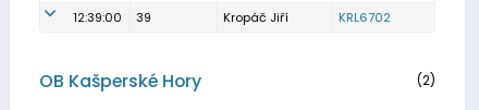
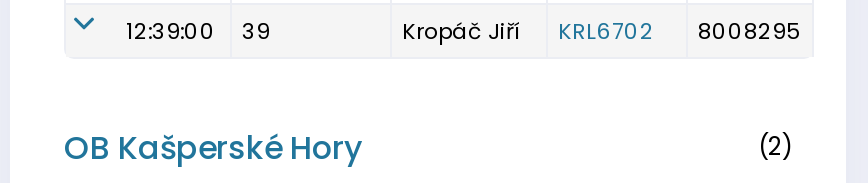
+ 8008295
